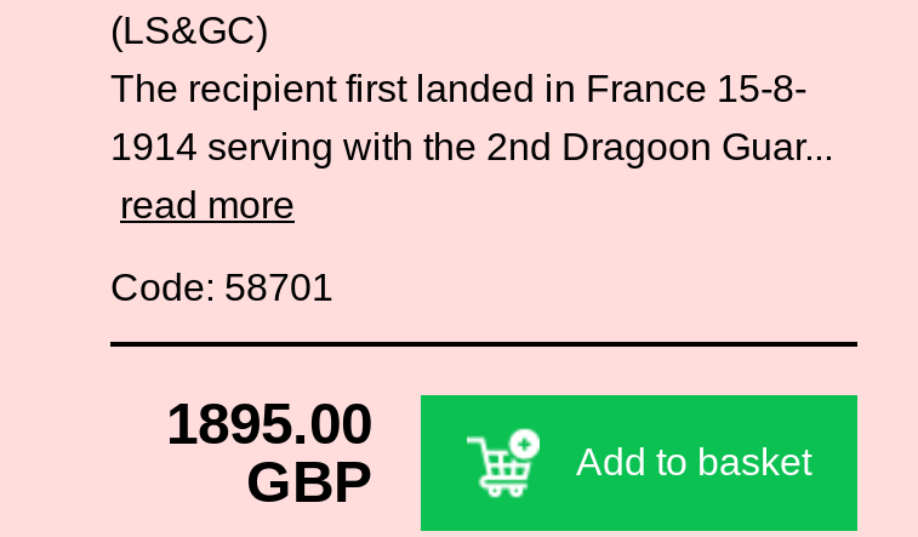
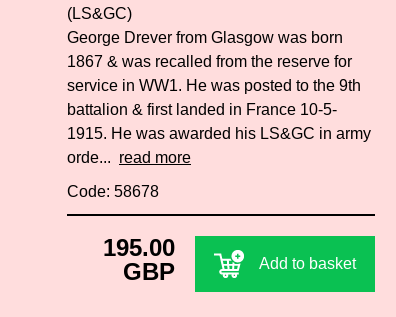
- The recipient first landed in France 15-8-
- 1914 serving with the 2nd Dragoon Guar...
- read more
+ George Drever from Glasgow was born
+ 1867 & was recalled from the reserve for
+ service in WW1. He was posted to the 9th
+ battalion & first landed in France 10-5-
+ 1915. He was awarded his LS&GC in army
+ orde... read more

- Code: 58701
+ Code: 58678

- 1895.00
+ 195.00
